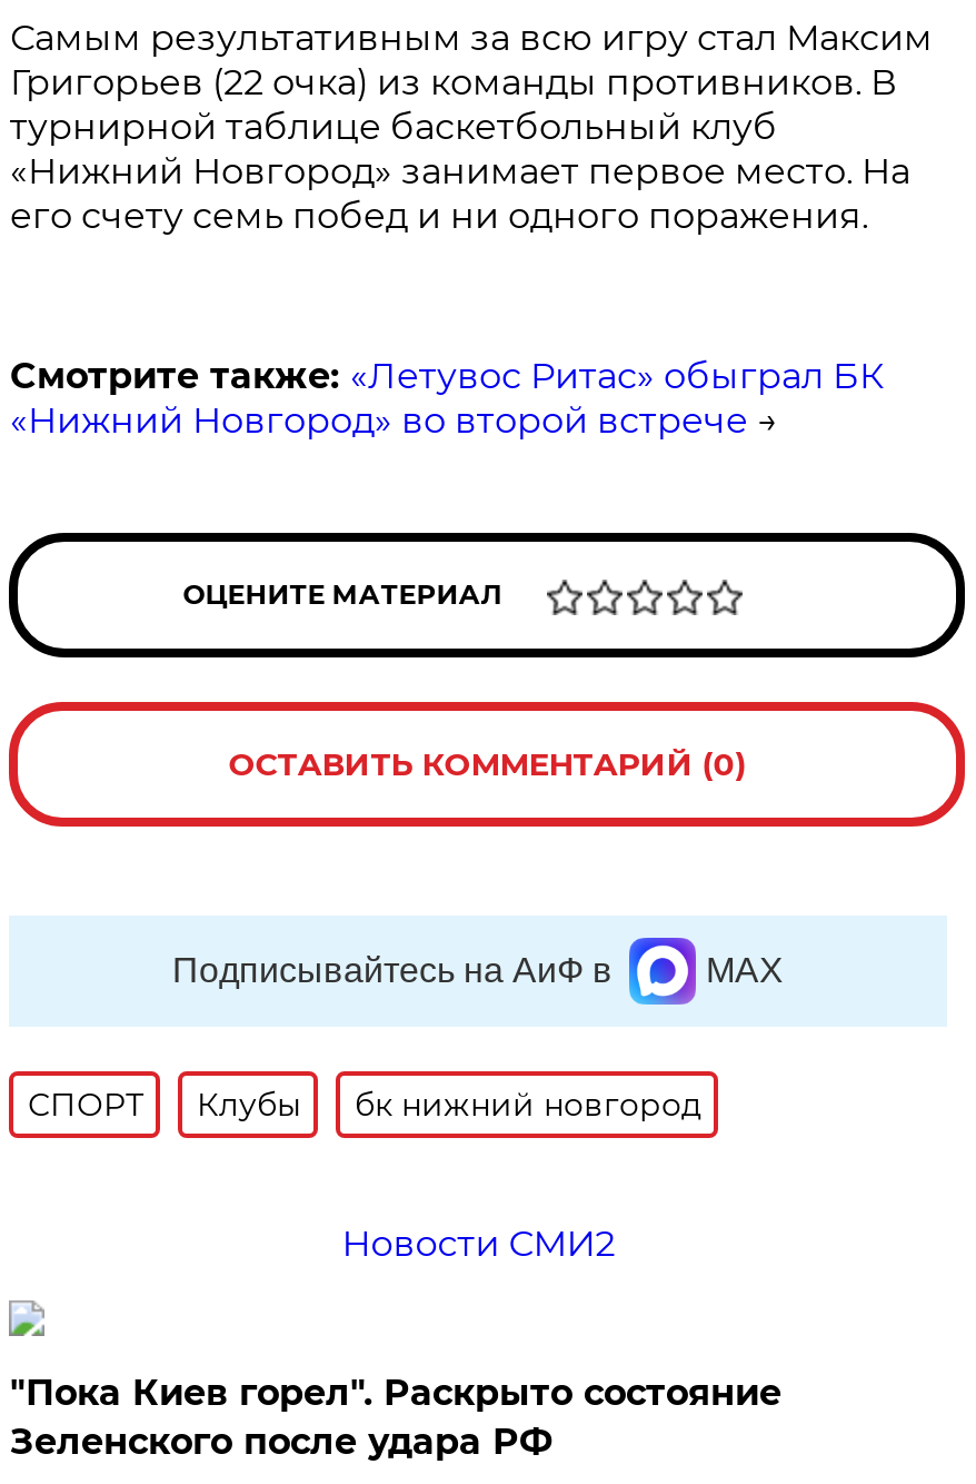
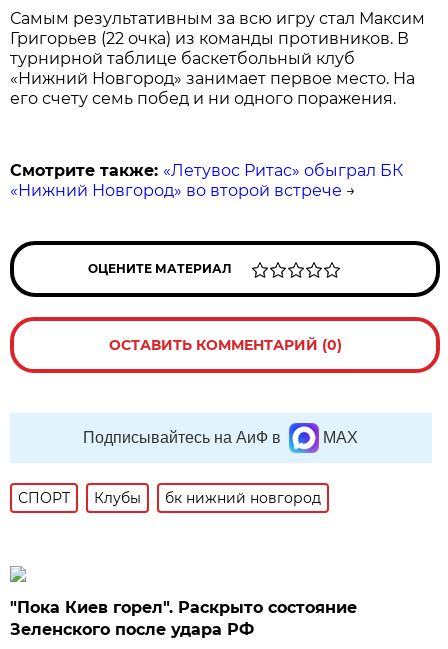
- Новости СМИ2
